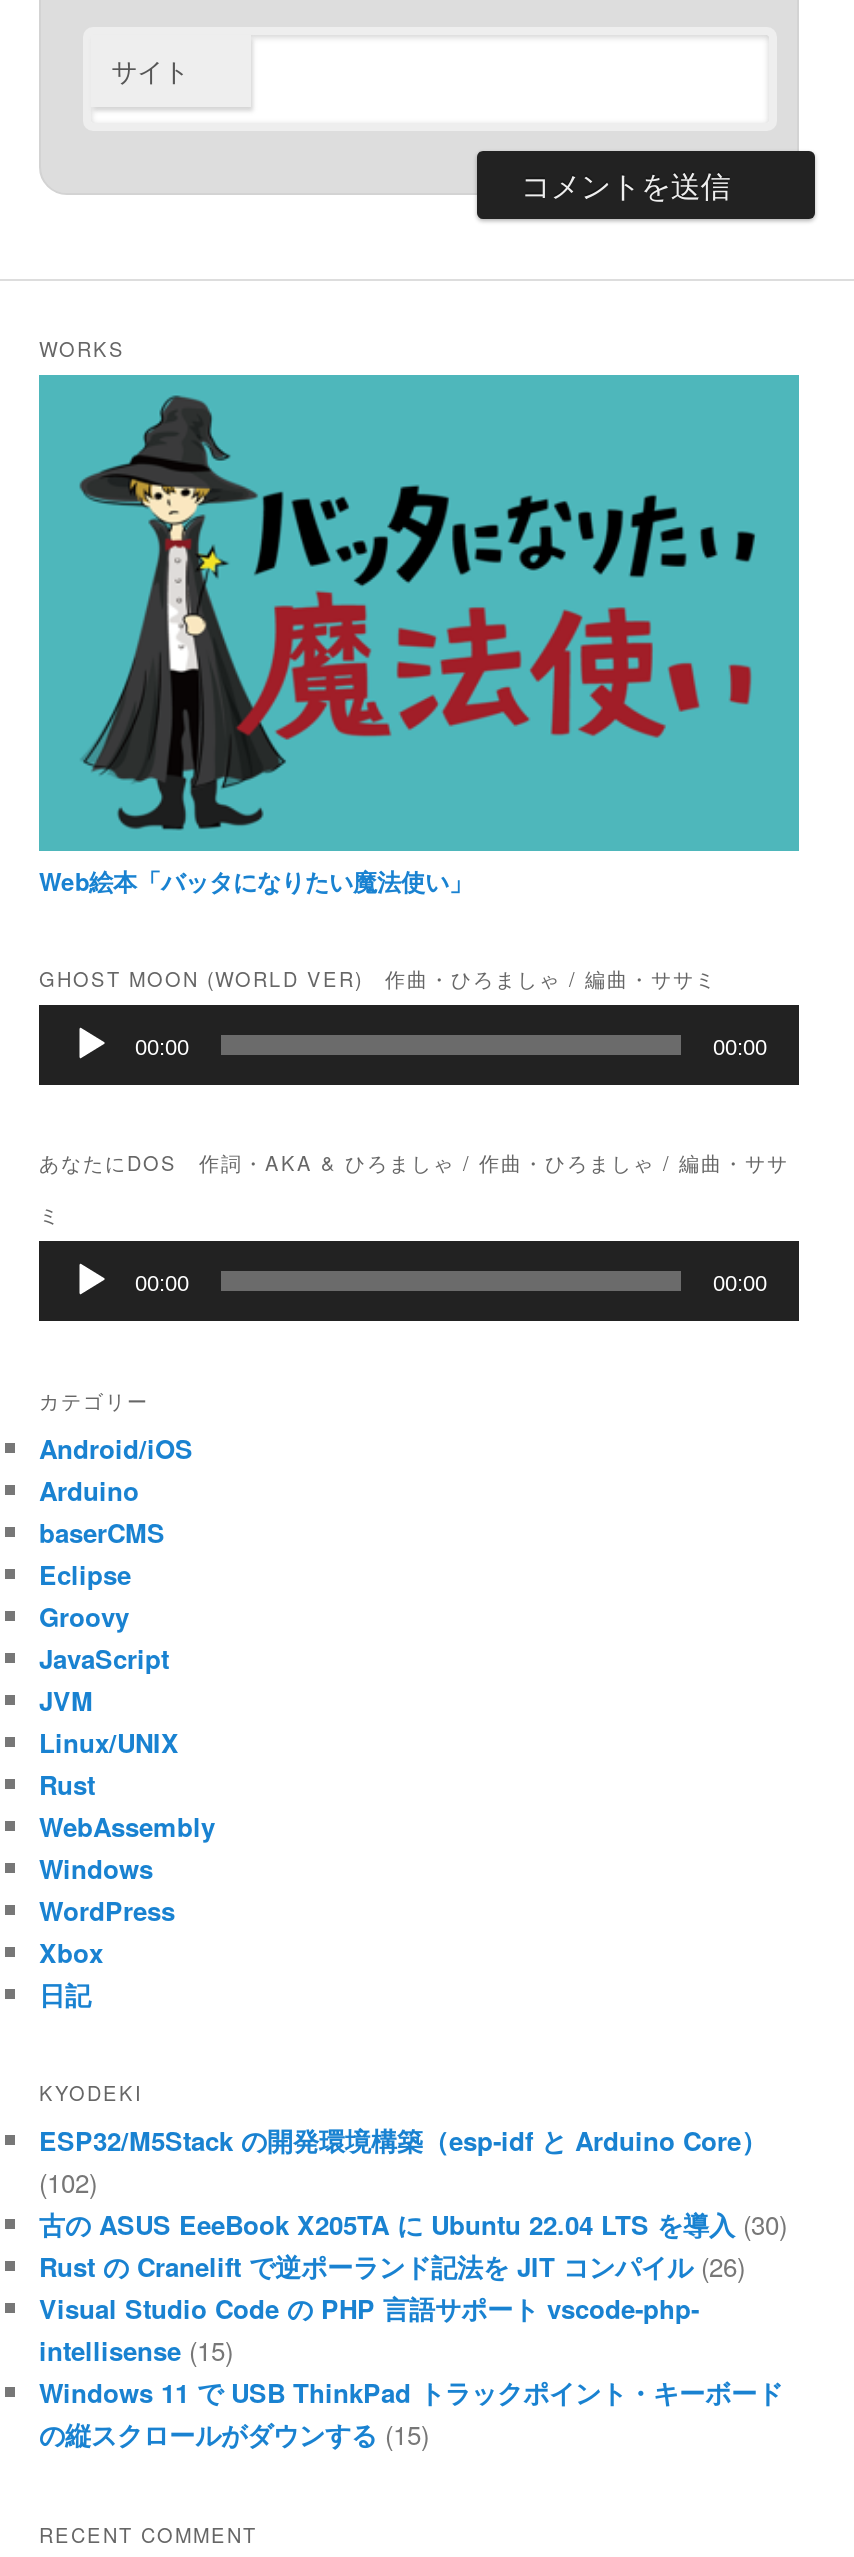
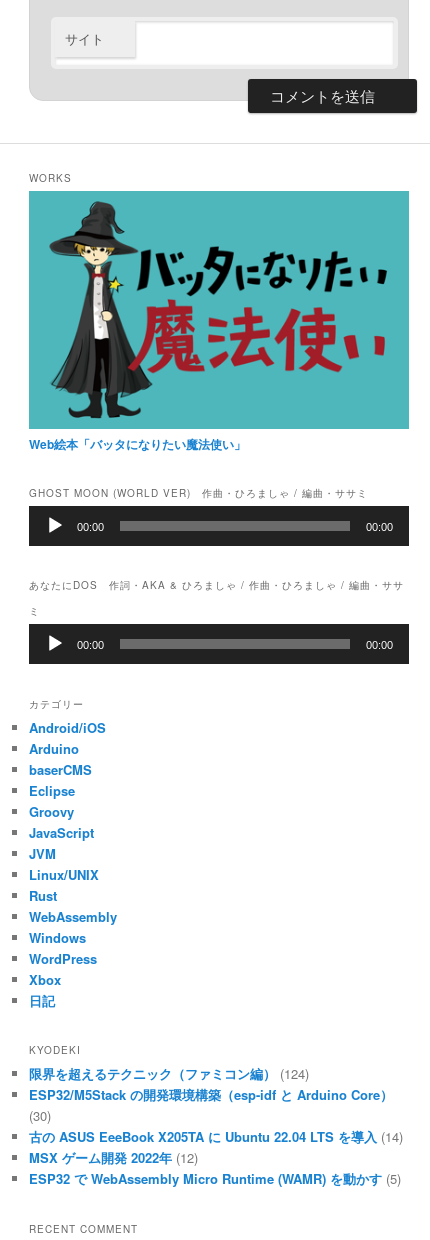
+ 限界を超えるテクニック（ファミコン編）(124)

moved down: ESP32/M5Stack の開発環境構築（esp-idf と Arduino Core）

- (102)
- 古の ASUS EeeBook X205TA に Ubuntu 22.04 LTS を導入(30)
- Rust の Cranelift で逆ポーランド記法を JIT コンパイル(26)
- Visual Studio Code の PHP 言語サポート vscode-php-
- intellisense (15)
- Windows 11 で USB ThinkPad トラックポイント・キーボード
- の縦スクロールがダウンする(15)
+ (30)
+ 古の ASUS EeeBook X205TA に Ubuntu 22.04 LTS を導入(14)
+ MSX ゲーム開発 2022年(12)
+ ESP32 で WebAssembly Micro Runtime (WAMR) を動かす(5)
